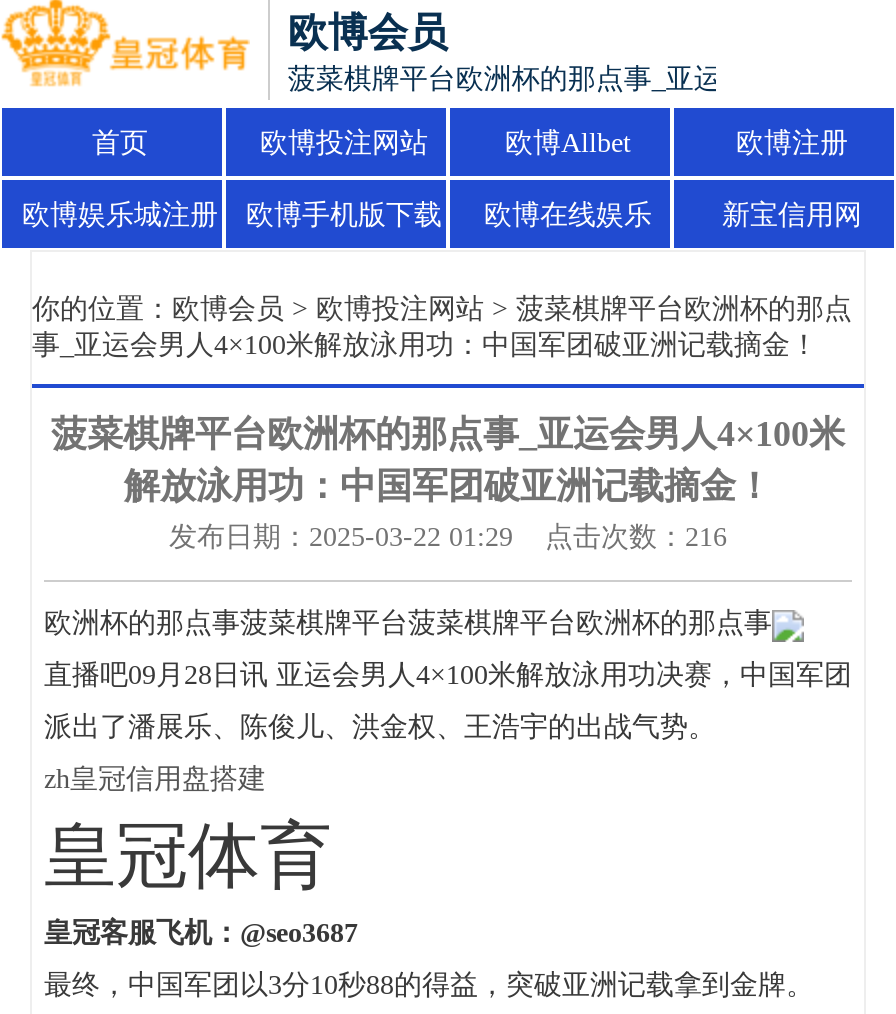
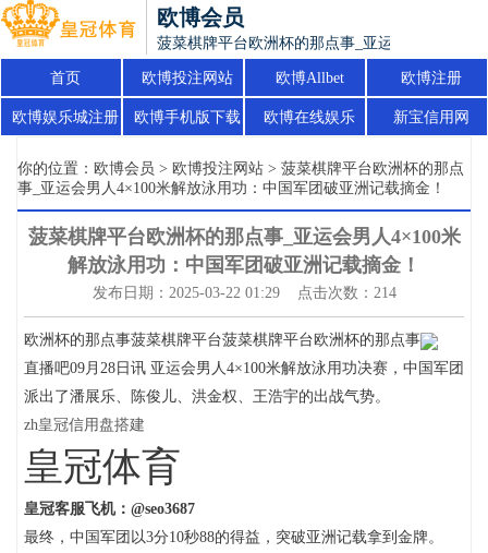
- 发布日期：2025-03-22 01:29 点击次数：216
+ 发布日期：2025-03-22 01:29 点击次数：214
